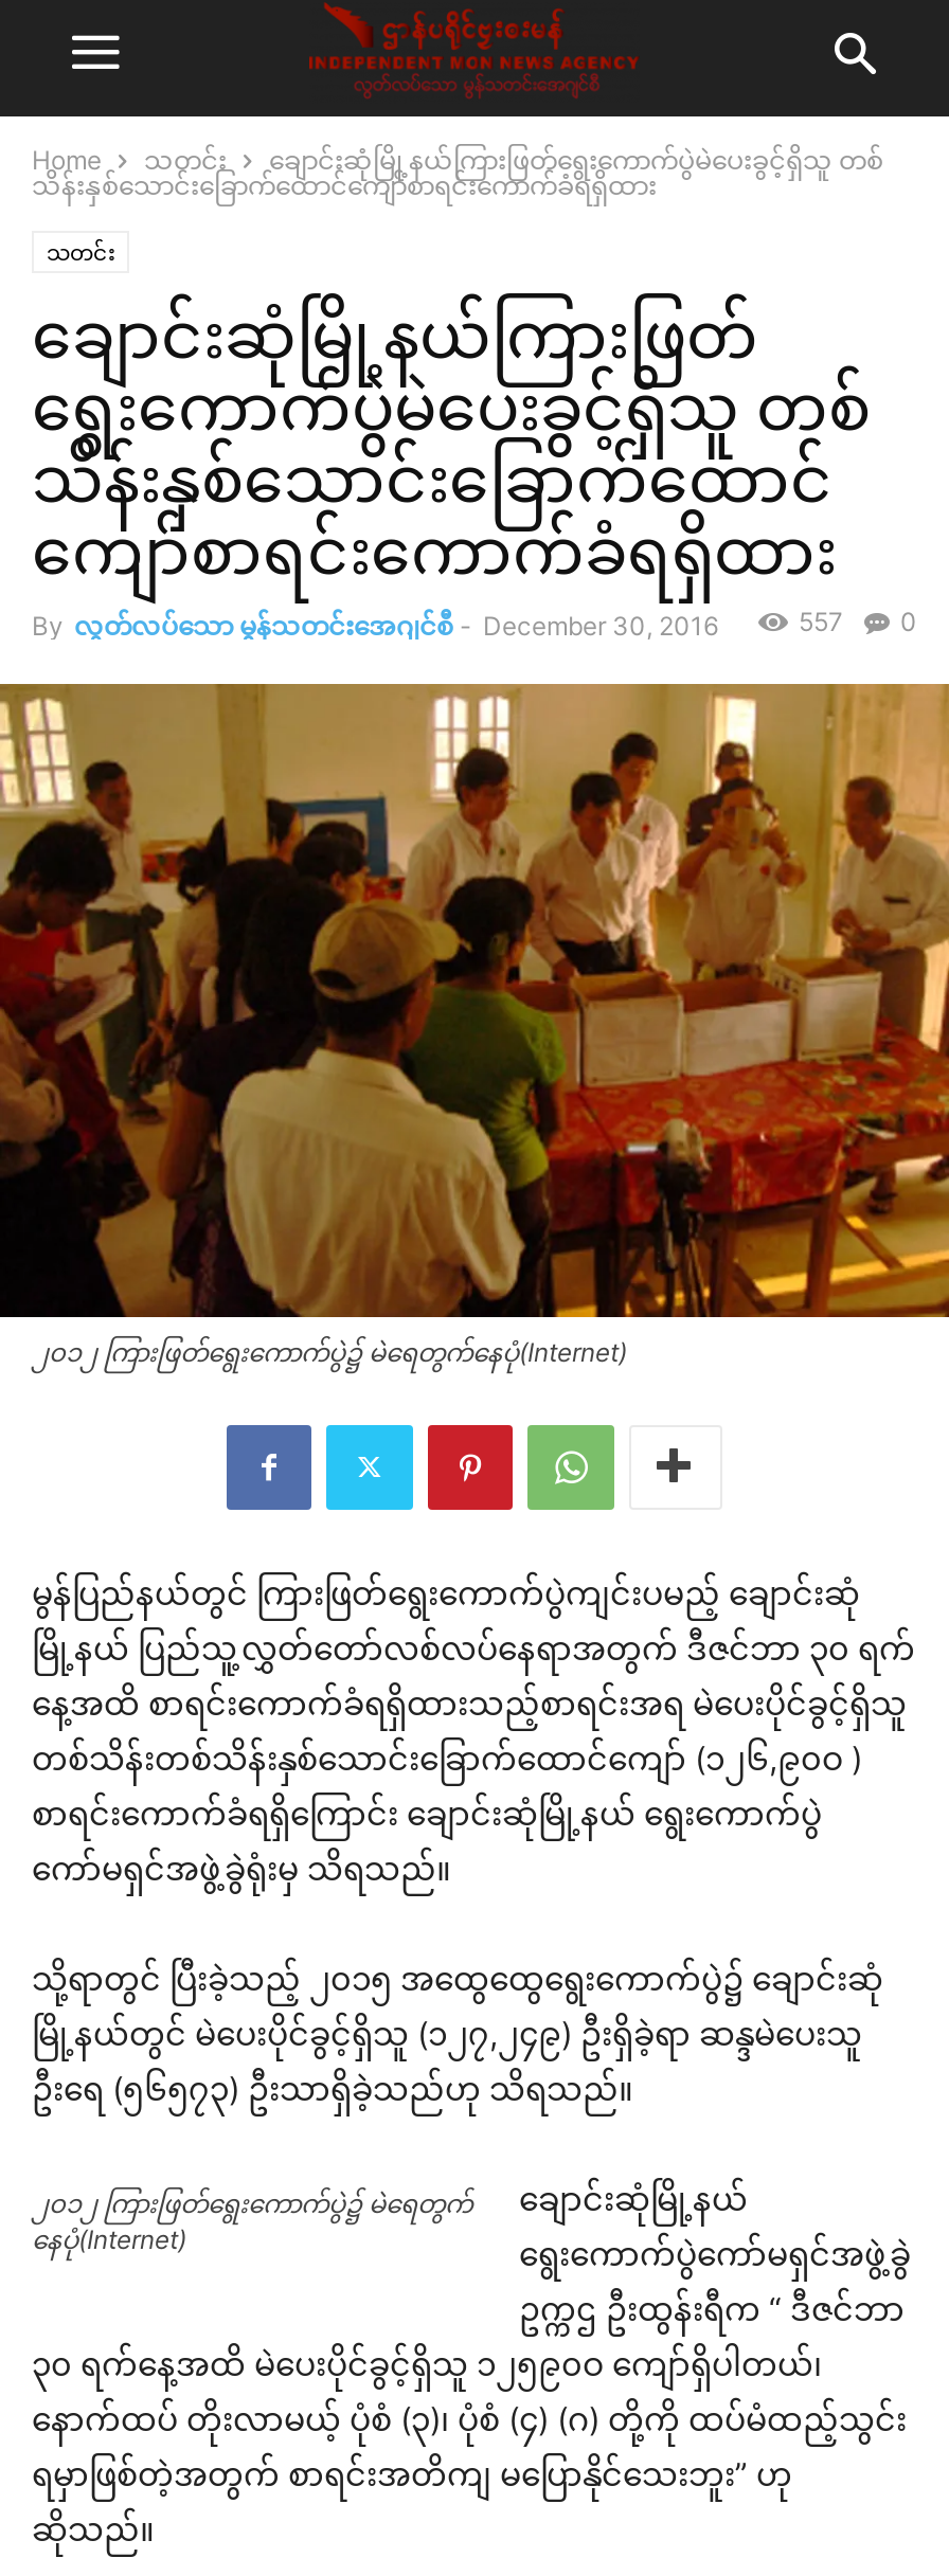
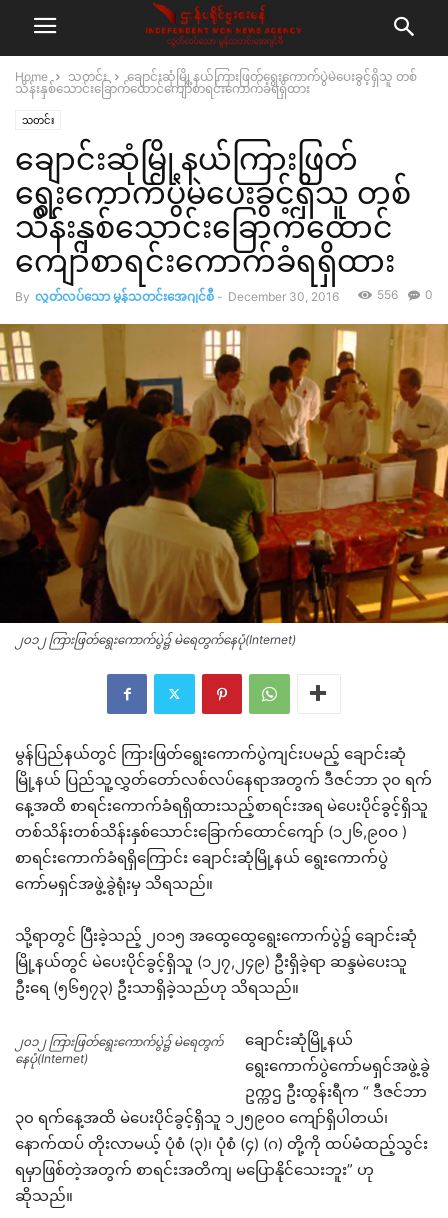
- 557 0
+ 556 0
